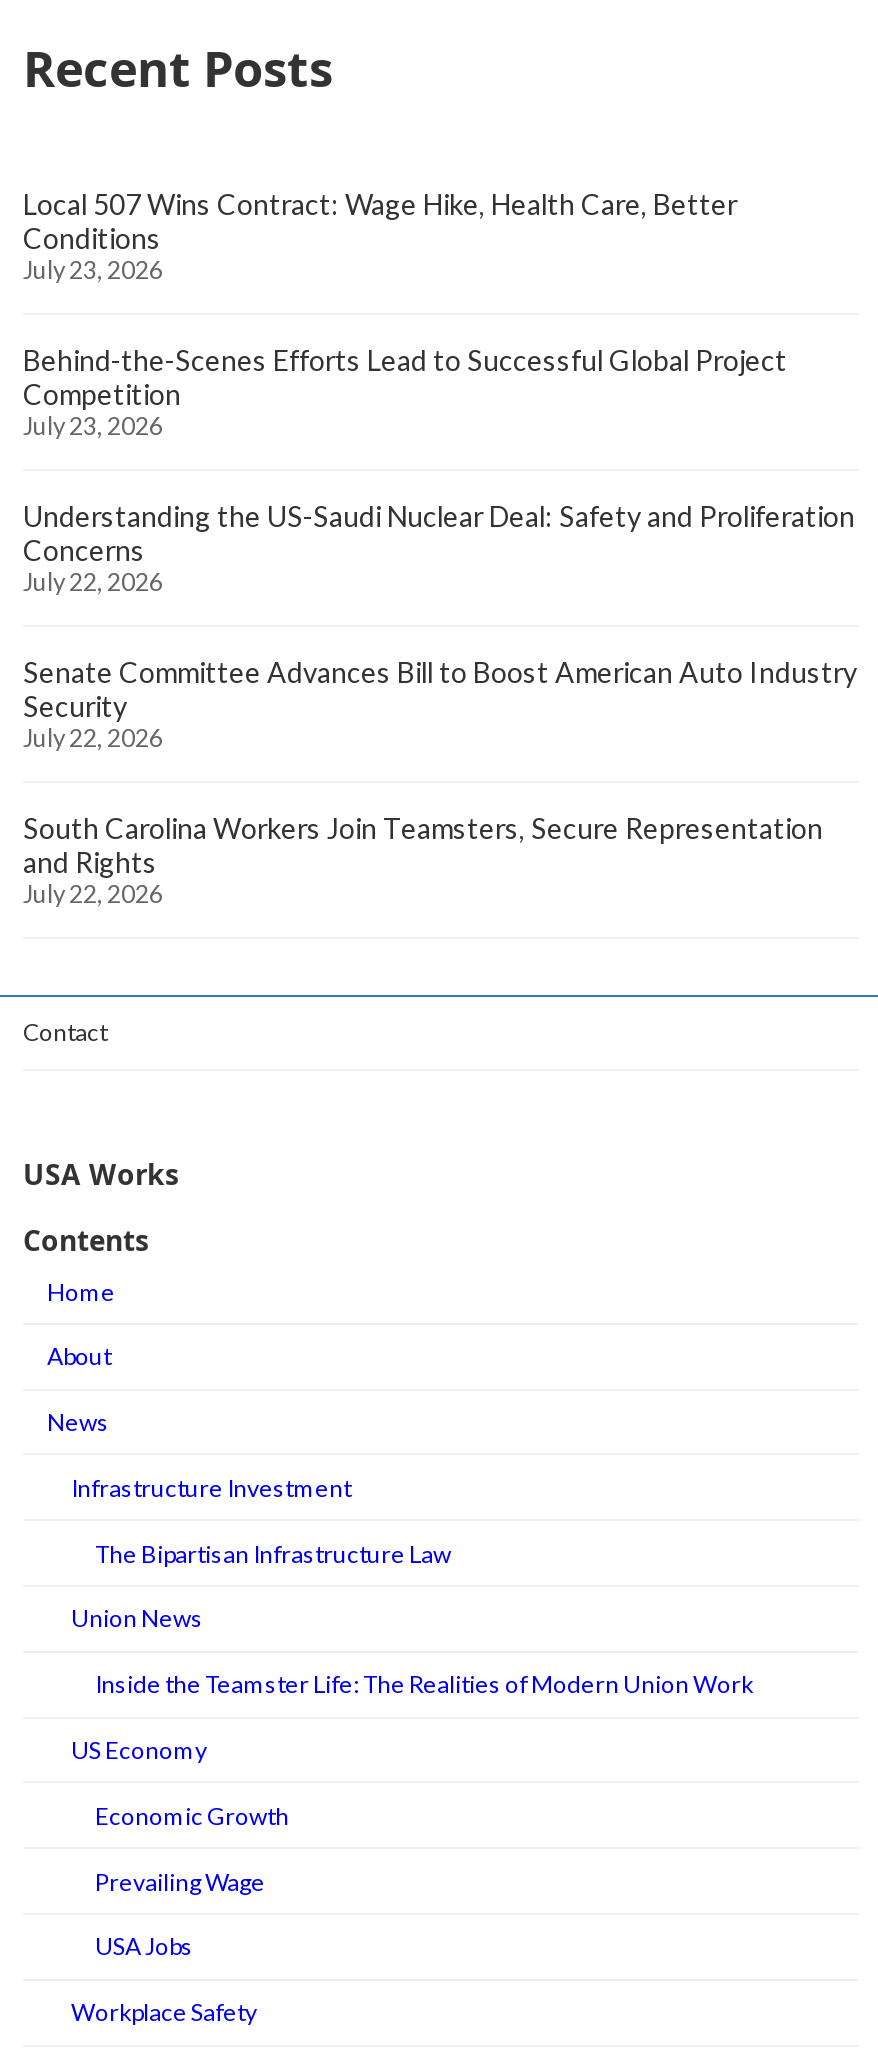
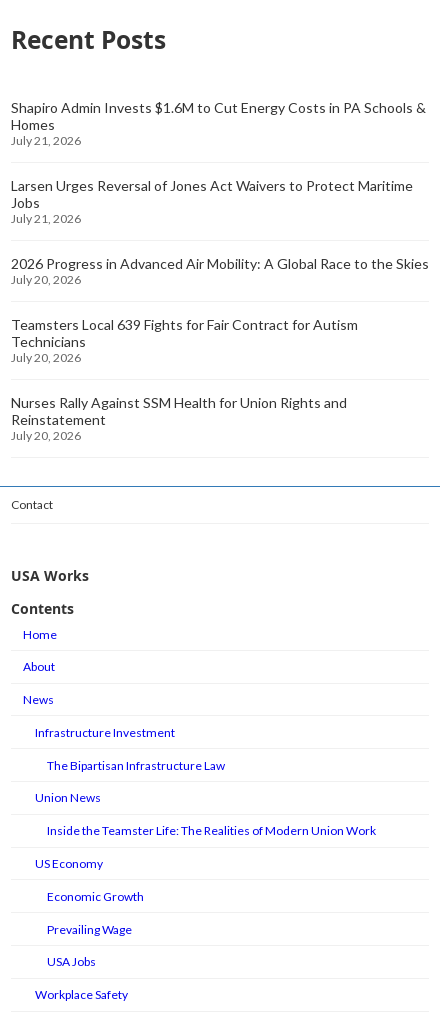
- Local 507 Wins Contract: Wage Hike, Health Care, Better
- Conditions
- July 23, 2026
+ Shapiro Admin Invests $1.6M to Cut Energy Costs in PA Schools &
+ Homes
+ July 21, 2026

- Behind-the-Scenes Efforts Lead to Successful Global Project
- Competition
- July 23, 2026
+ Larsen Urges Reversal of Jones Act Waivers to Protect Maritime
+ Jobs
+ July 21, 2026

- Understanding the US-Saudi Nuclear Deal: Safety and Proliferation
- Concerns
- July 22, 2026
+ 2026 Progress in Advanced Air Mobility: A Global Race to the Skies
+ July 20, 2026

- Senate Committee Advances Bill to Boost American Auto Industry
- Security
- July 22, 2026
+ Teamsters Local 639 Fights for Fair Contract for Autism
+ Technicians
+ July 20, 2026

- South Carolina Workers Join Teamsters, Secure Representation
- and Rights
- July 22, 2026
+ Nurses Rally Against SSM Health for Union Rights and
+ Reinstatement
+ July 20, 2026
